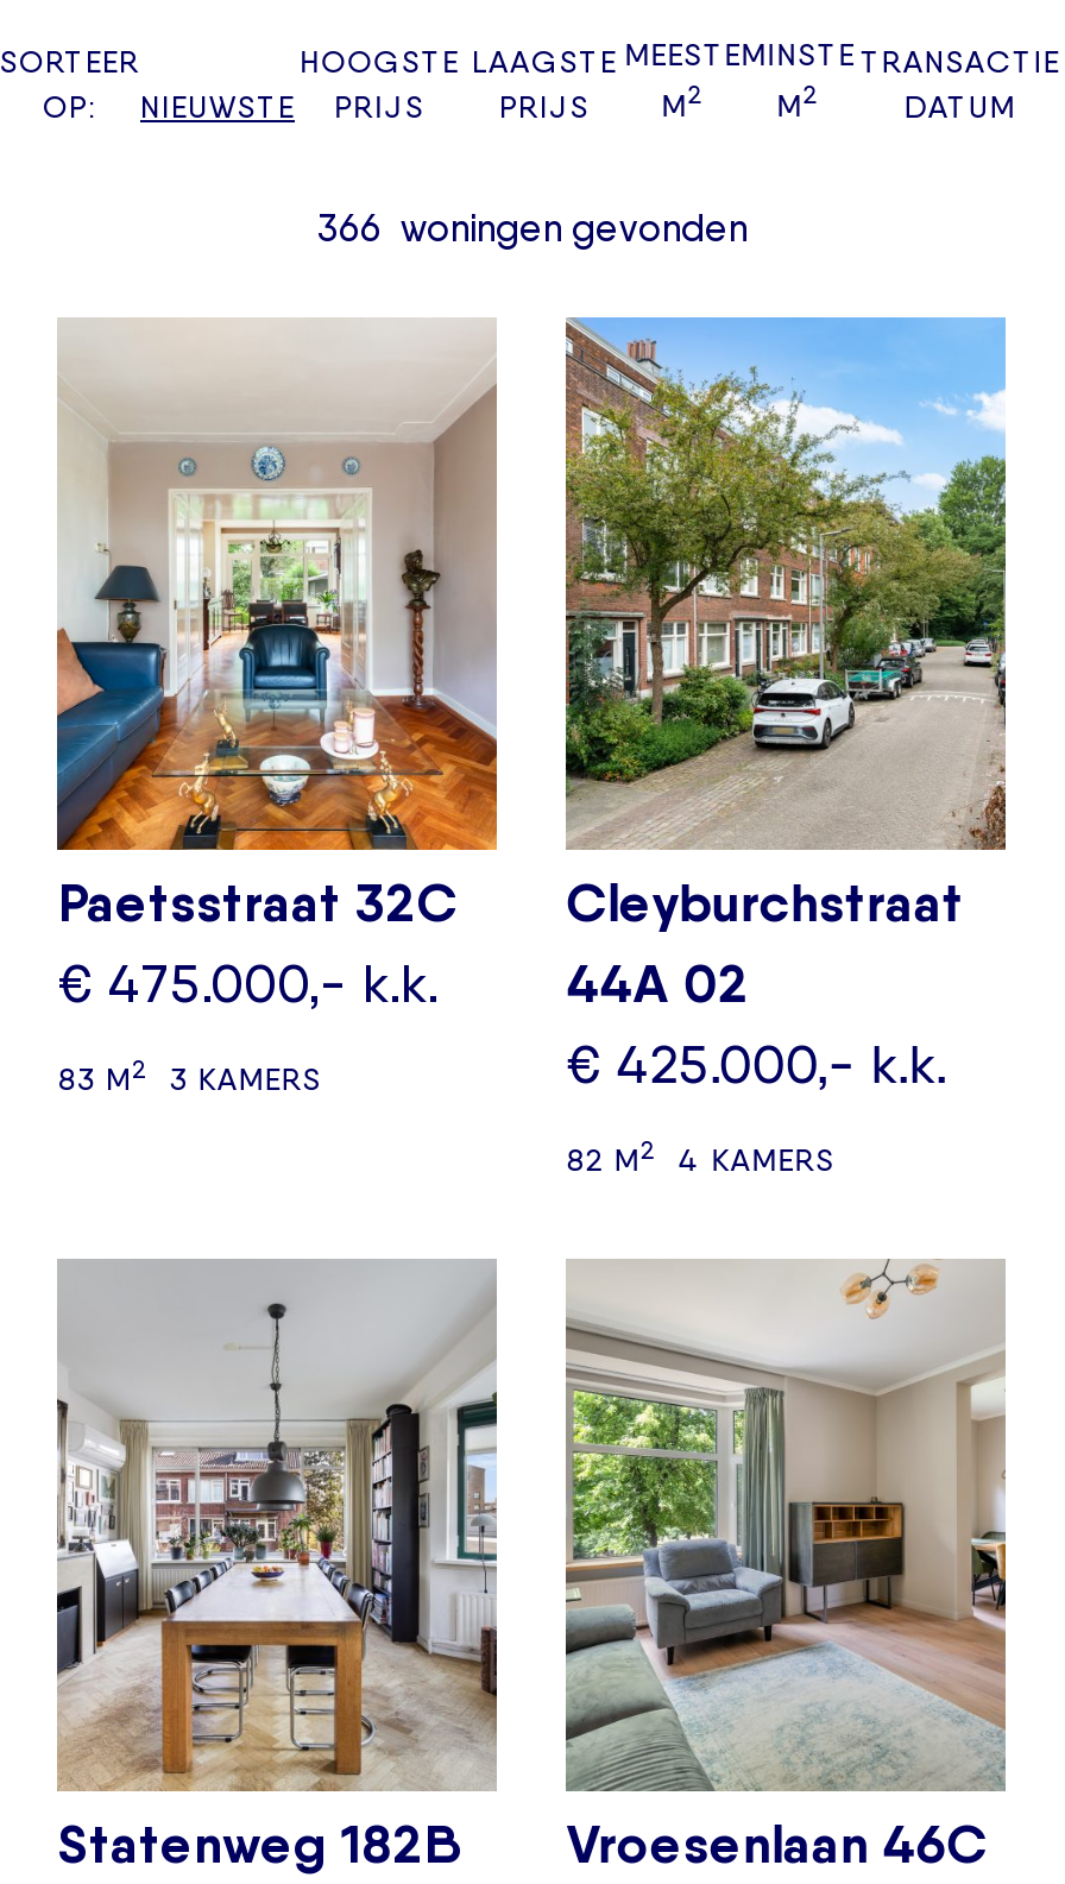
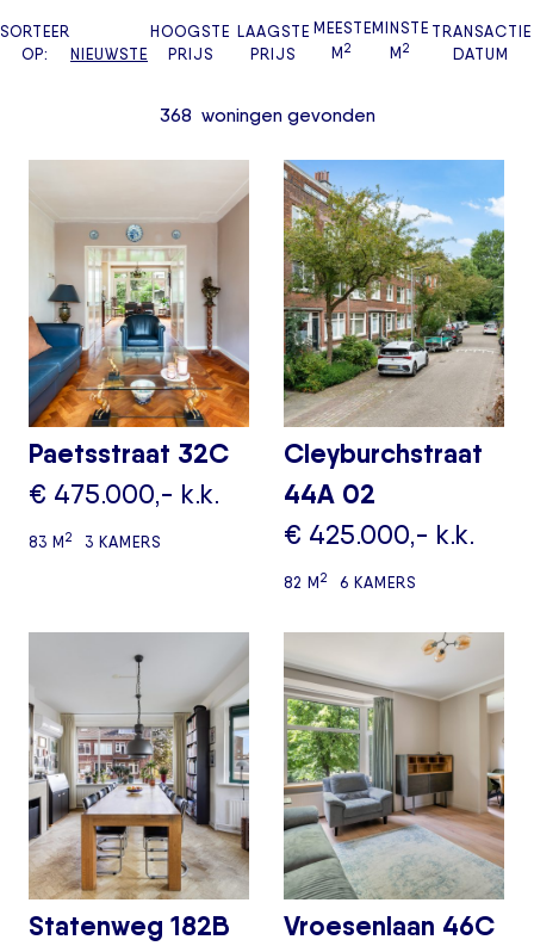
- 366 woningen gevonden
+ 368 woningen gevonden

- 82 M2 4 KAMERS
+ 82 M2 6 KAMERS
